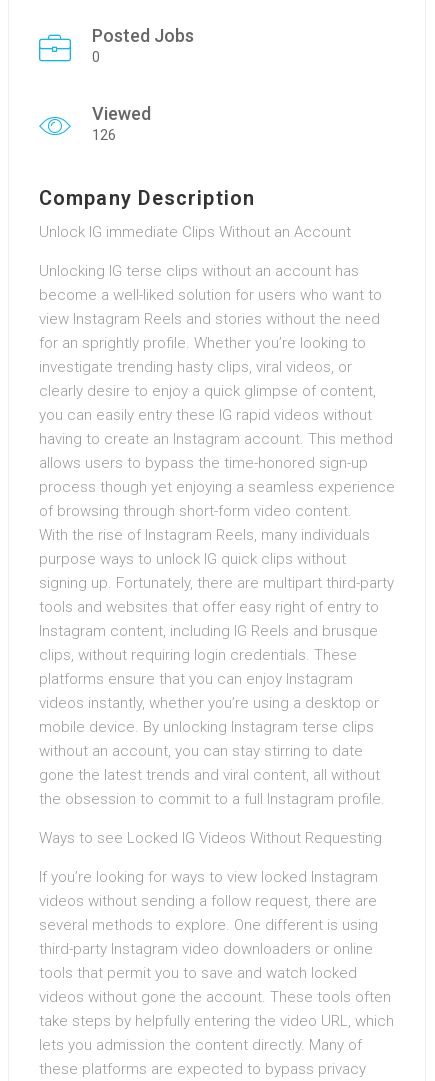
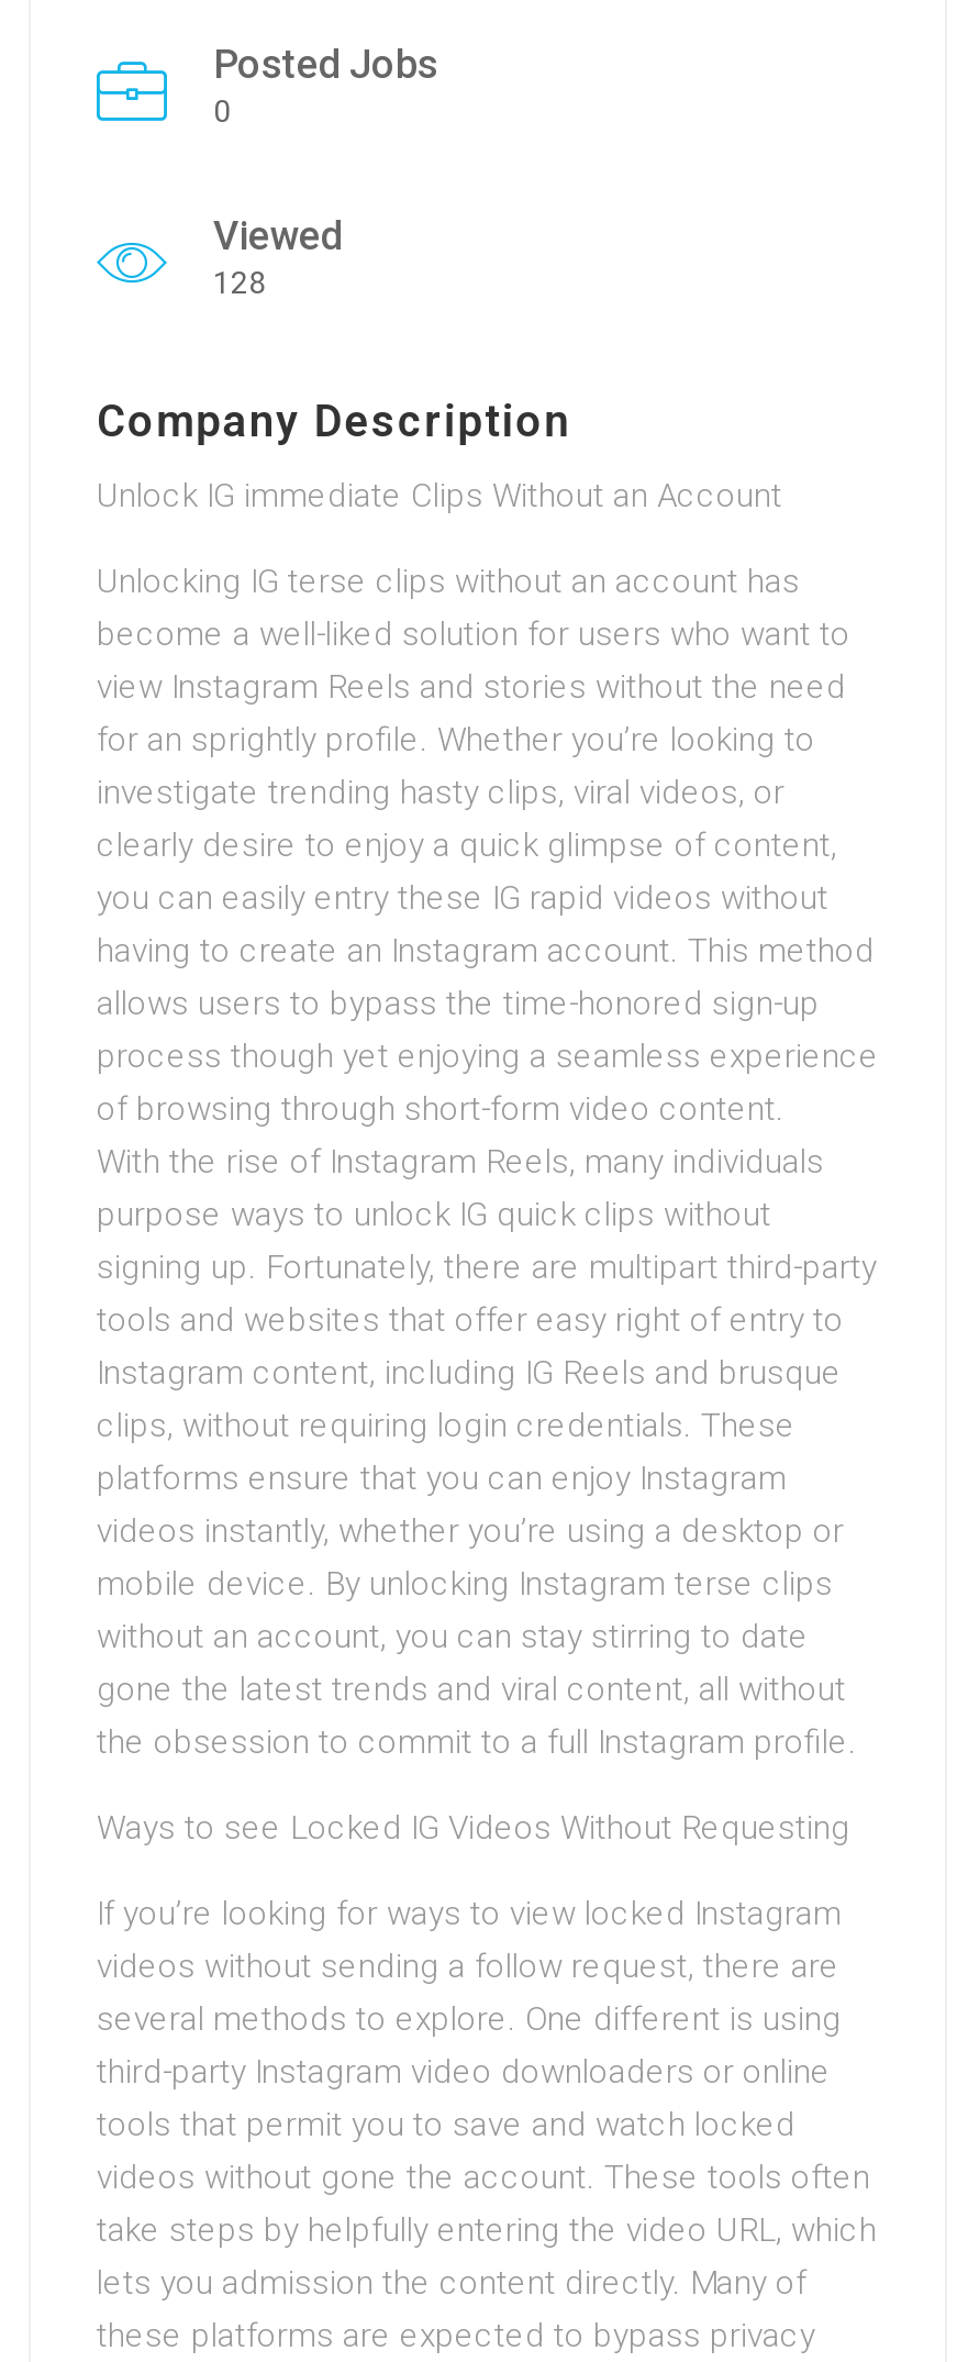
- 126
+ 128
